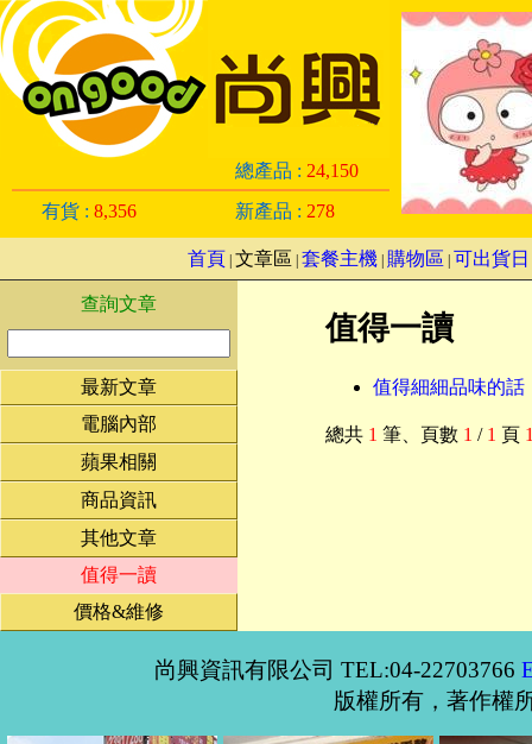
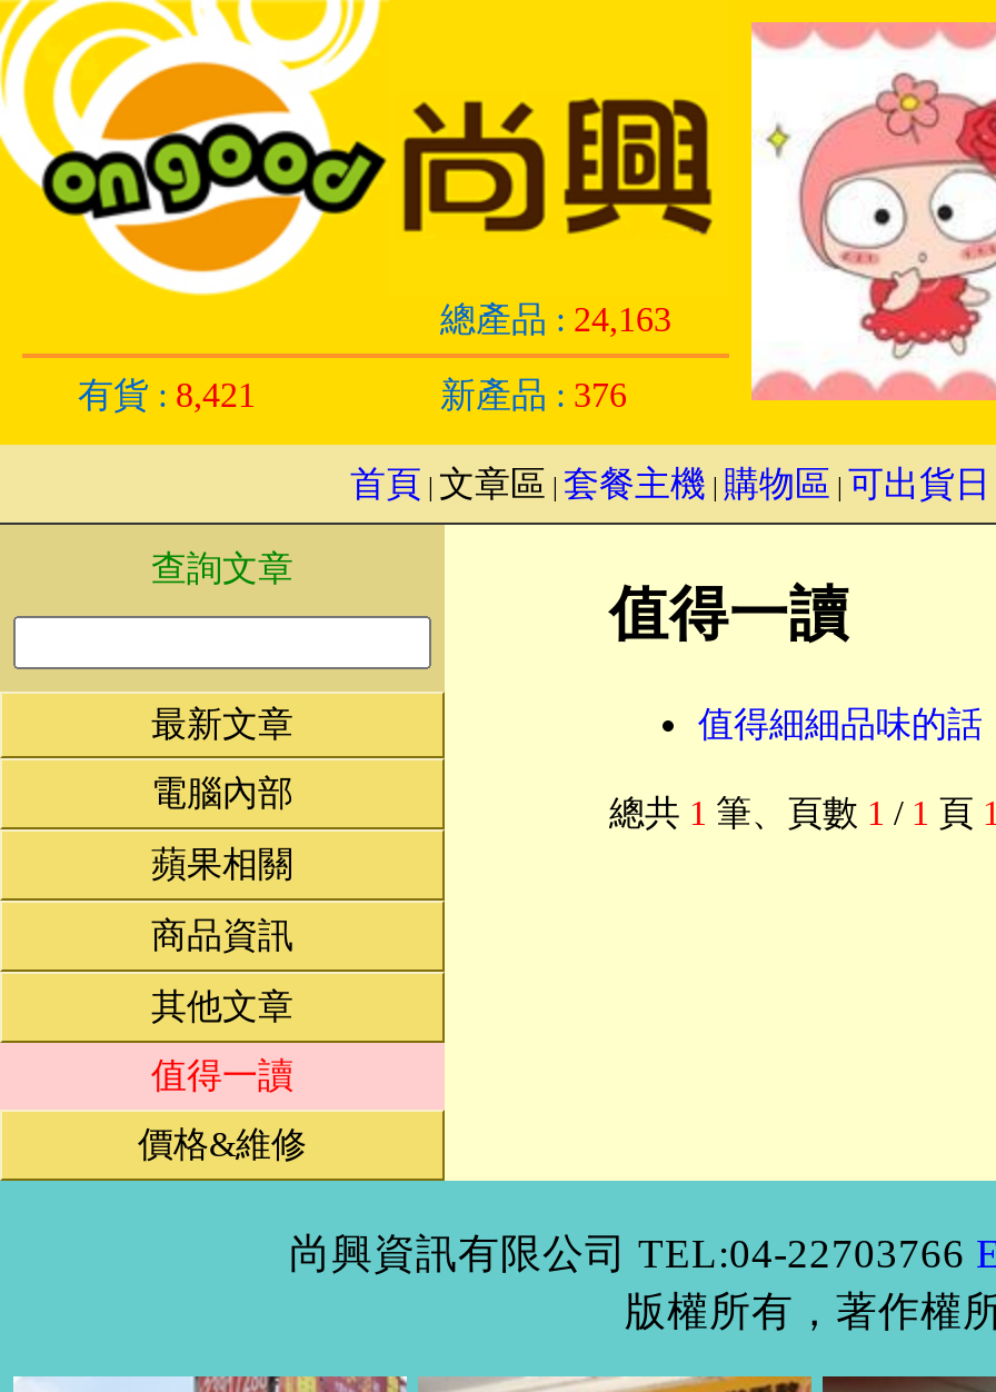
- 總產品 : 24,150
+ 總產品 : 24,163

- 有貨 : 8,356
+ 有貨 : 8,421

- 新產品 : 278
+ 新產品 : 376
